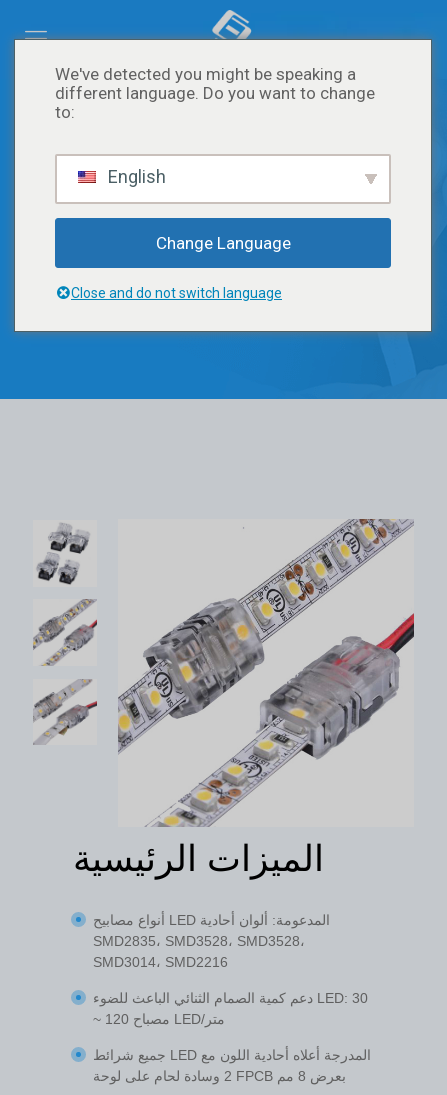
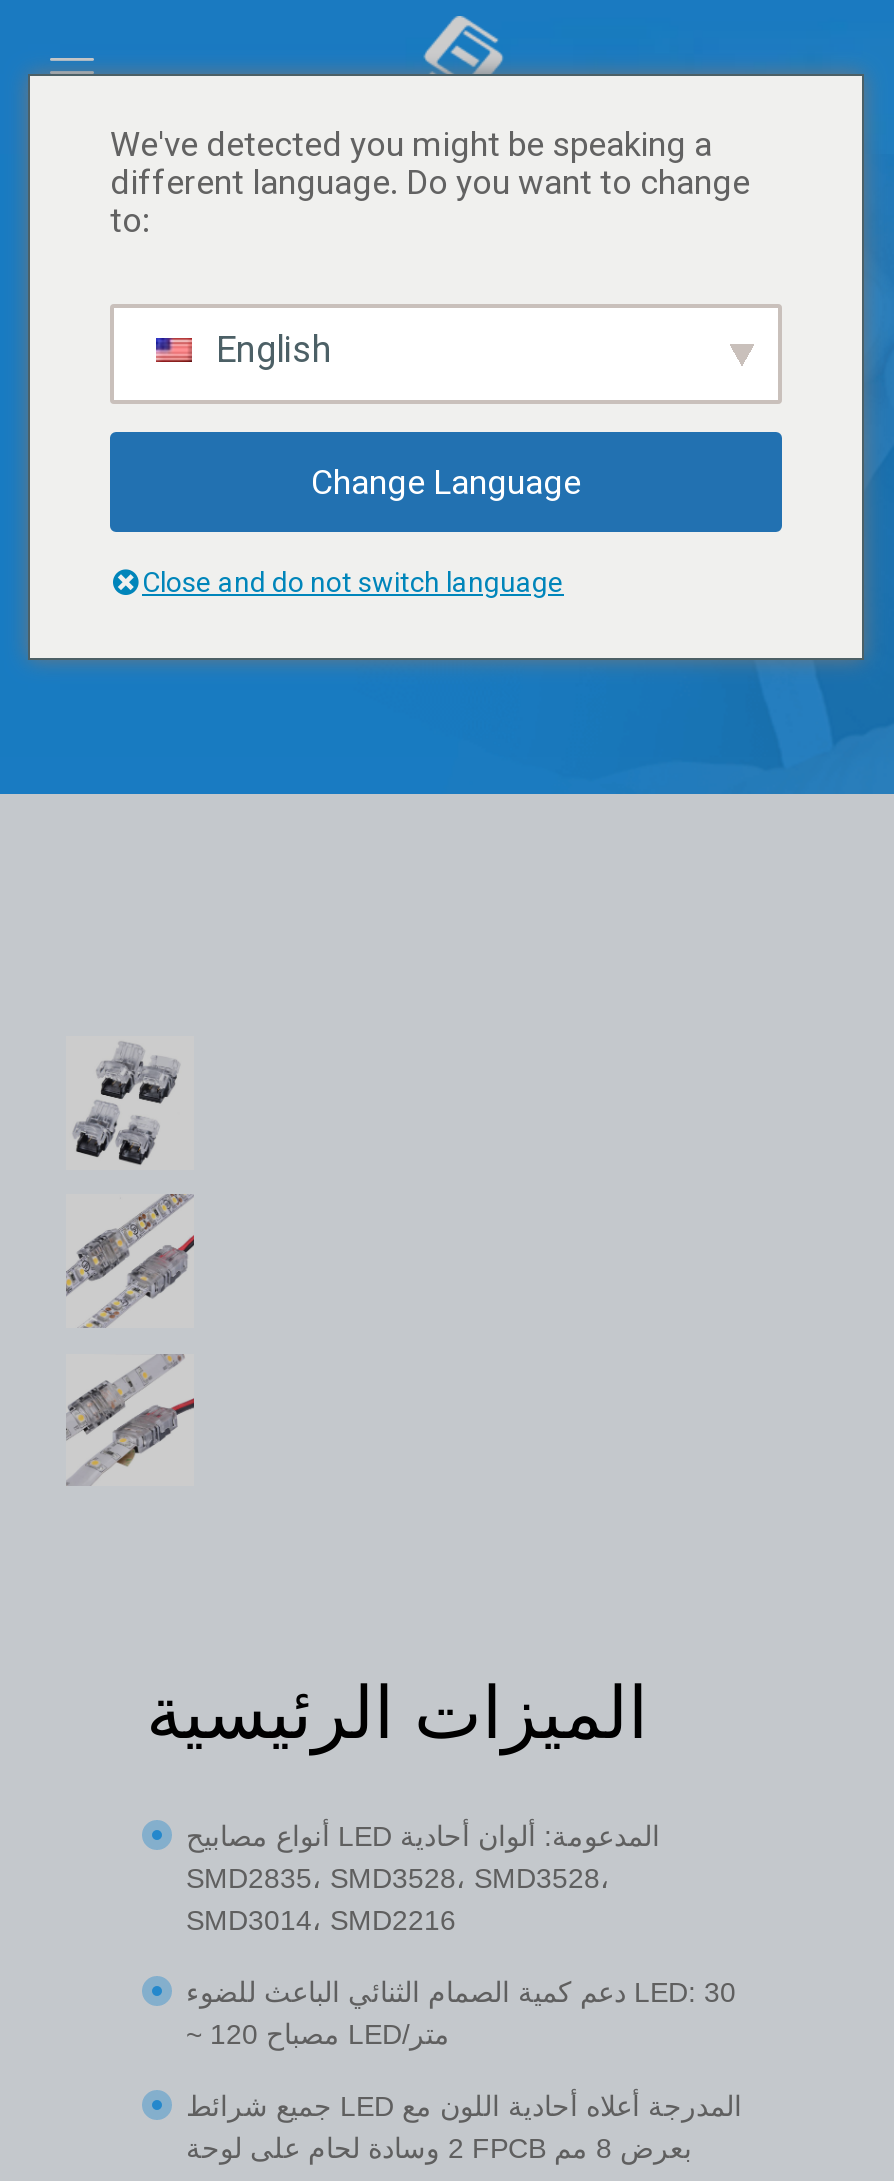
- [image]
